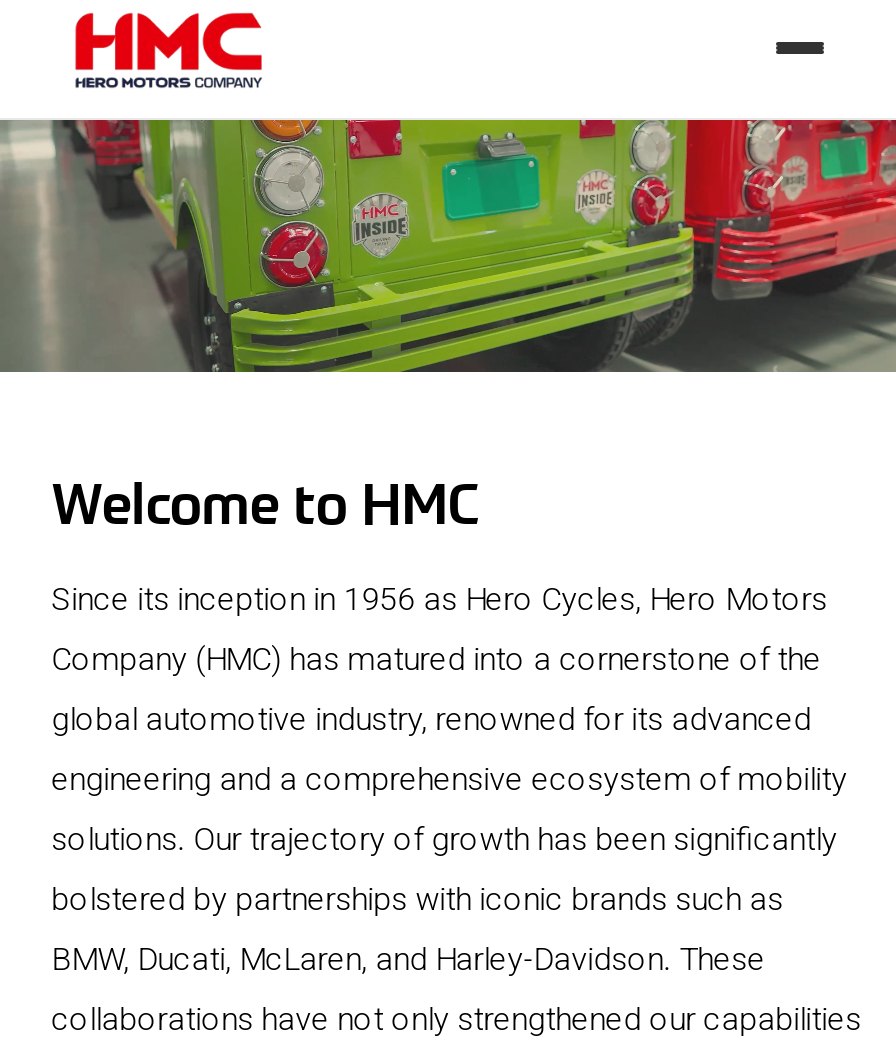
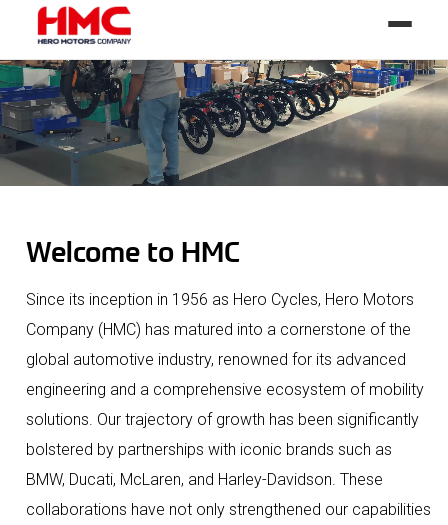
- [image]
+ [image]
